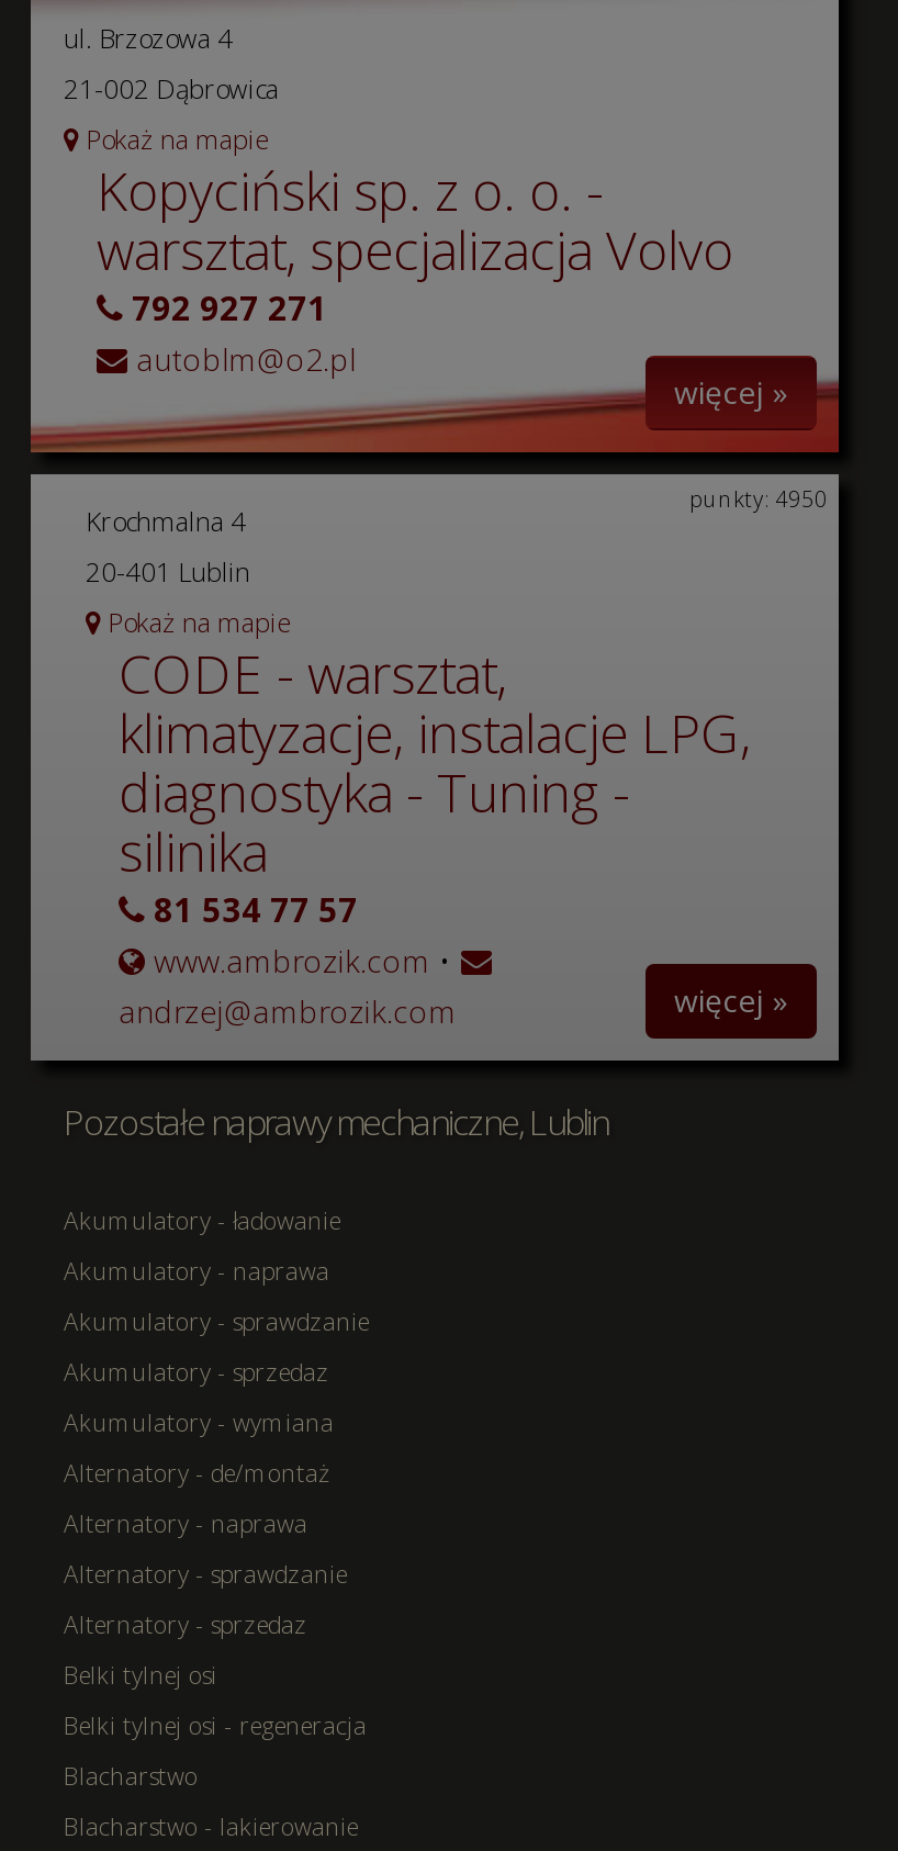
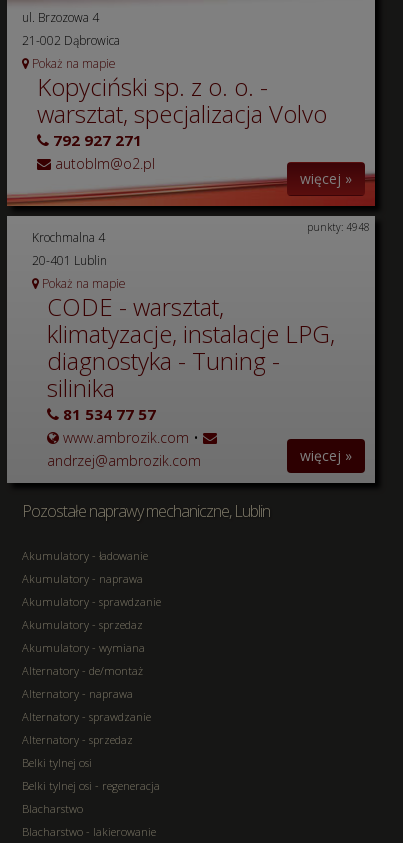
- punkty: 4950
+ punkty: 4948
